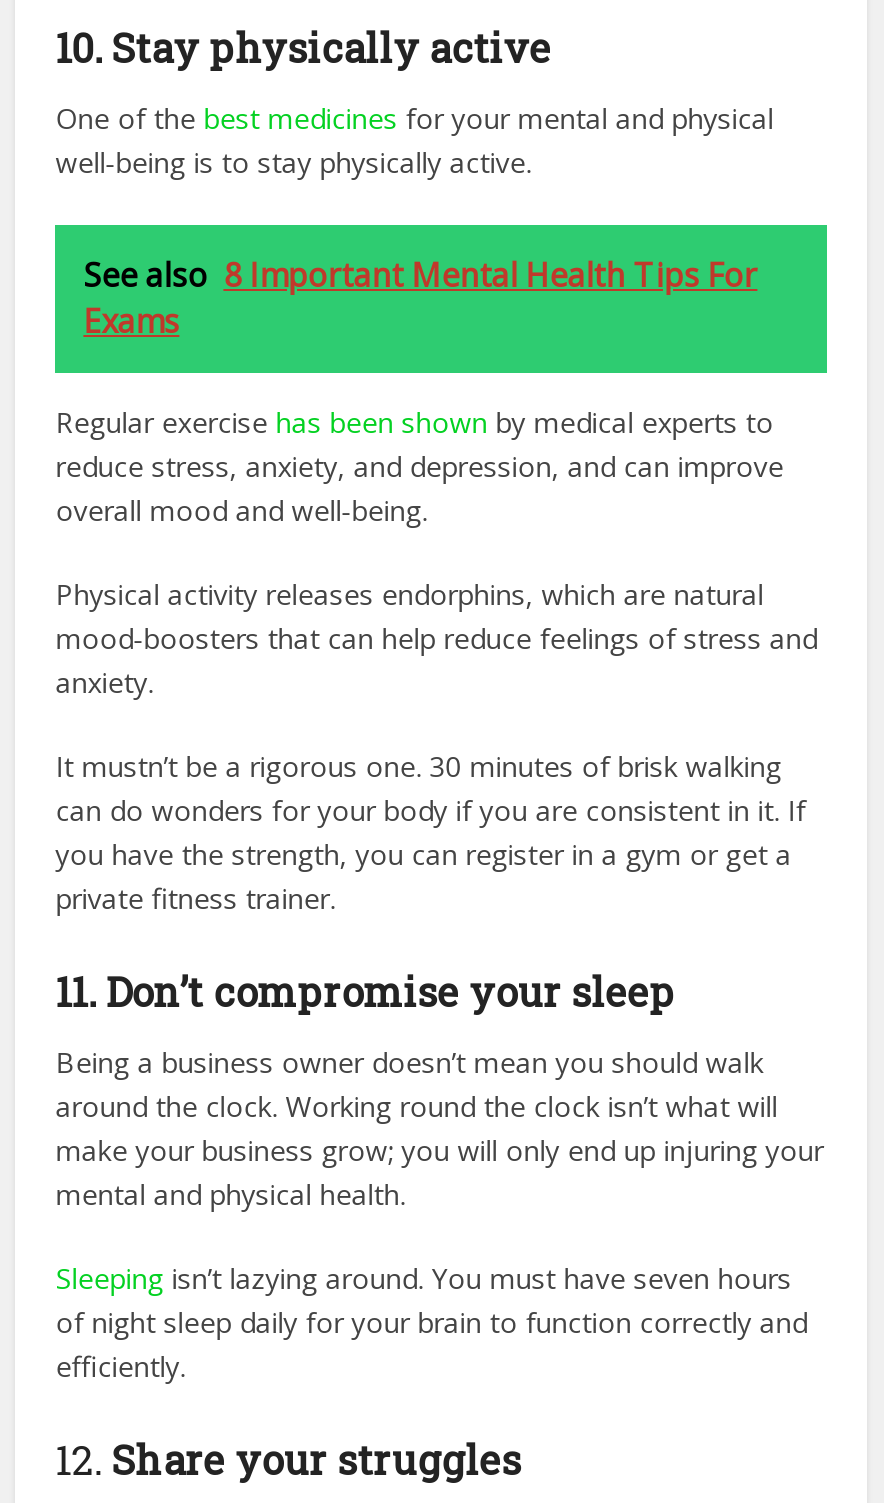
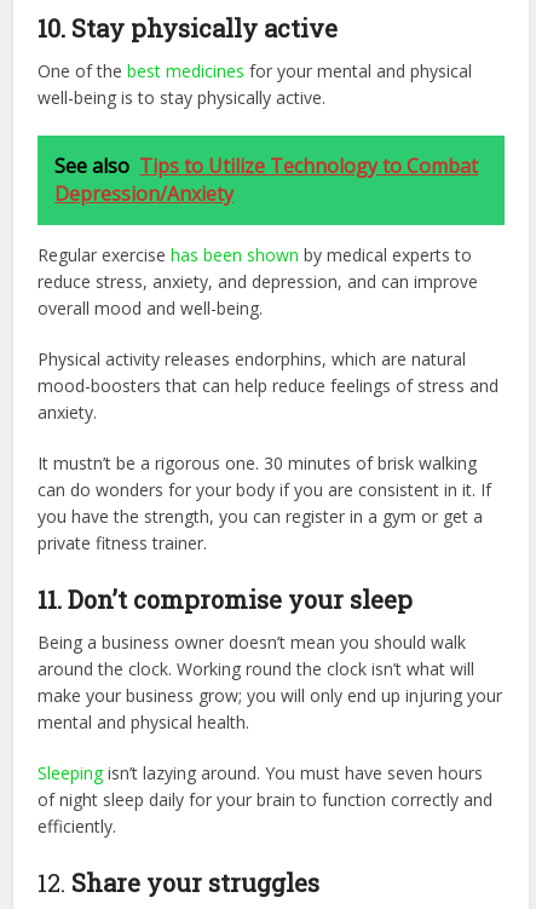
- See also 8 Important Mental Health Tips For
- Exams
+ See also Tips to Utilize Technology to Combat
+ Depression/Anxiety
